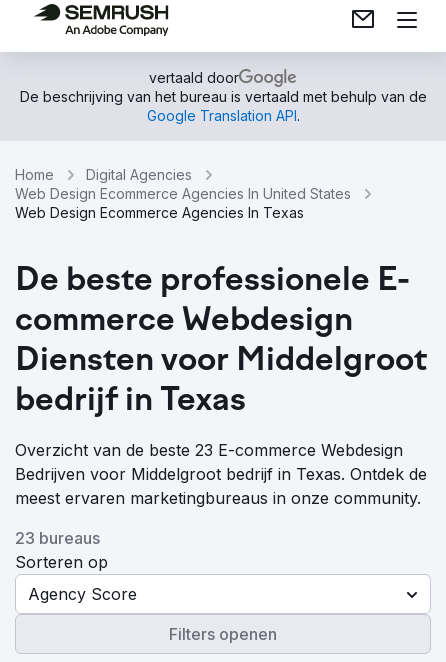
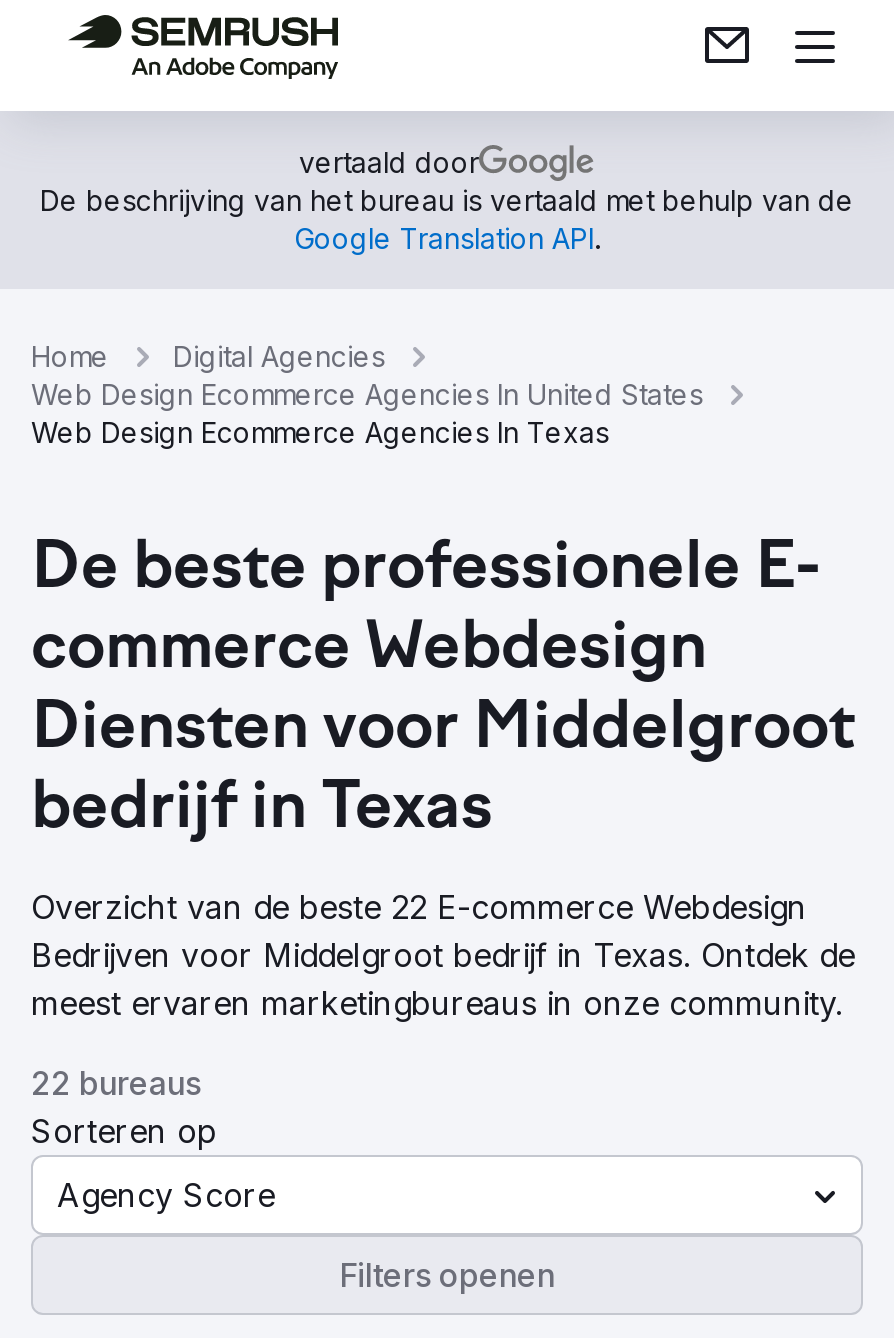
- Overzicht van de beste 23 E-commerce Webdesign
+ Overzicht van de beste 22 E-commerce Webdesign

- 23 bureaus
+ 22 bureaus
